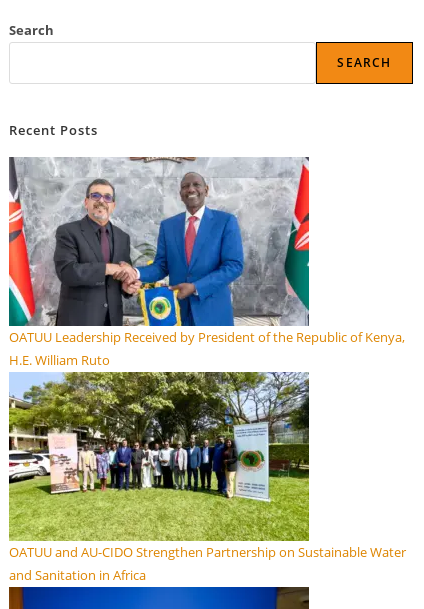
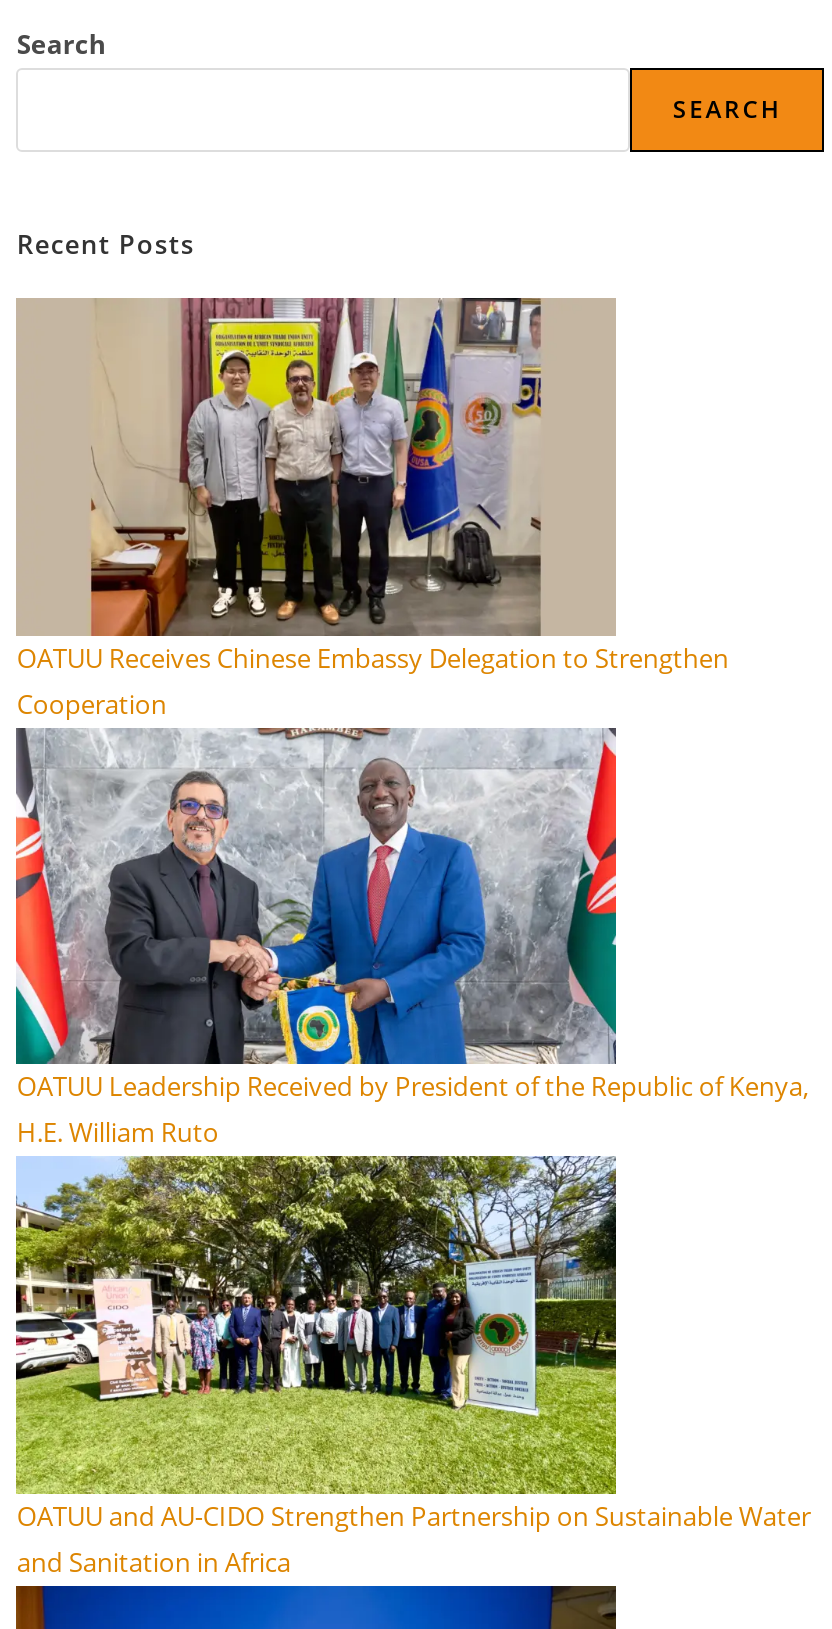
+ [image]
+ OATUU Receives Chinese Embassy Delegation to Strengthen
+ Cooperation
